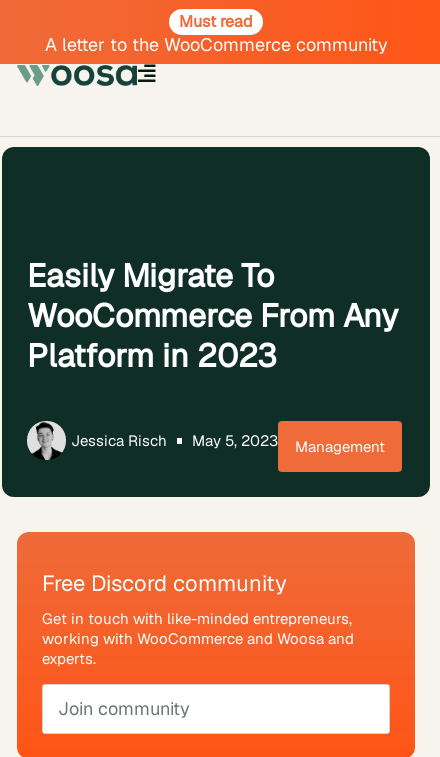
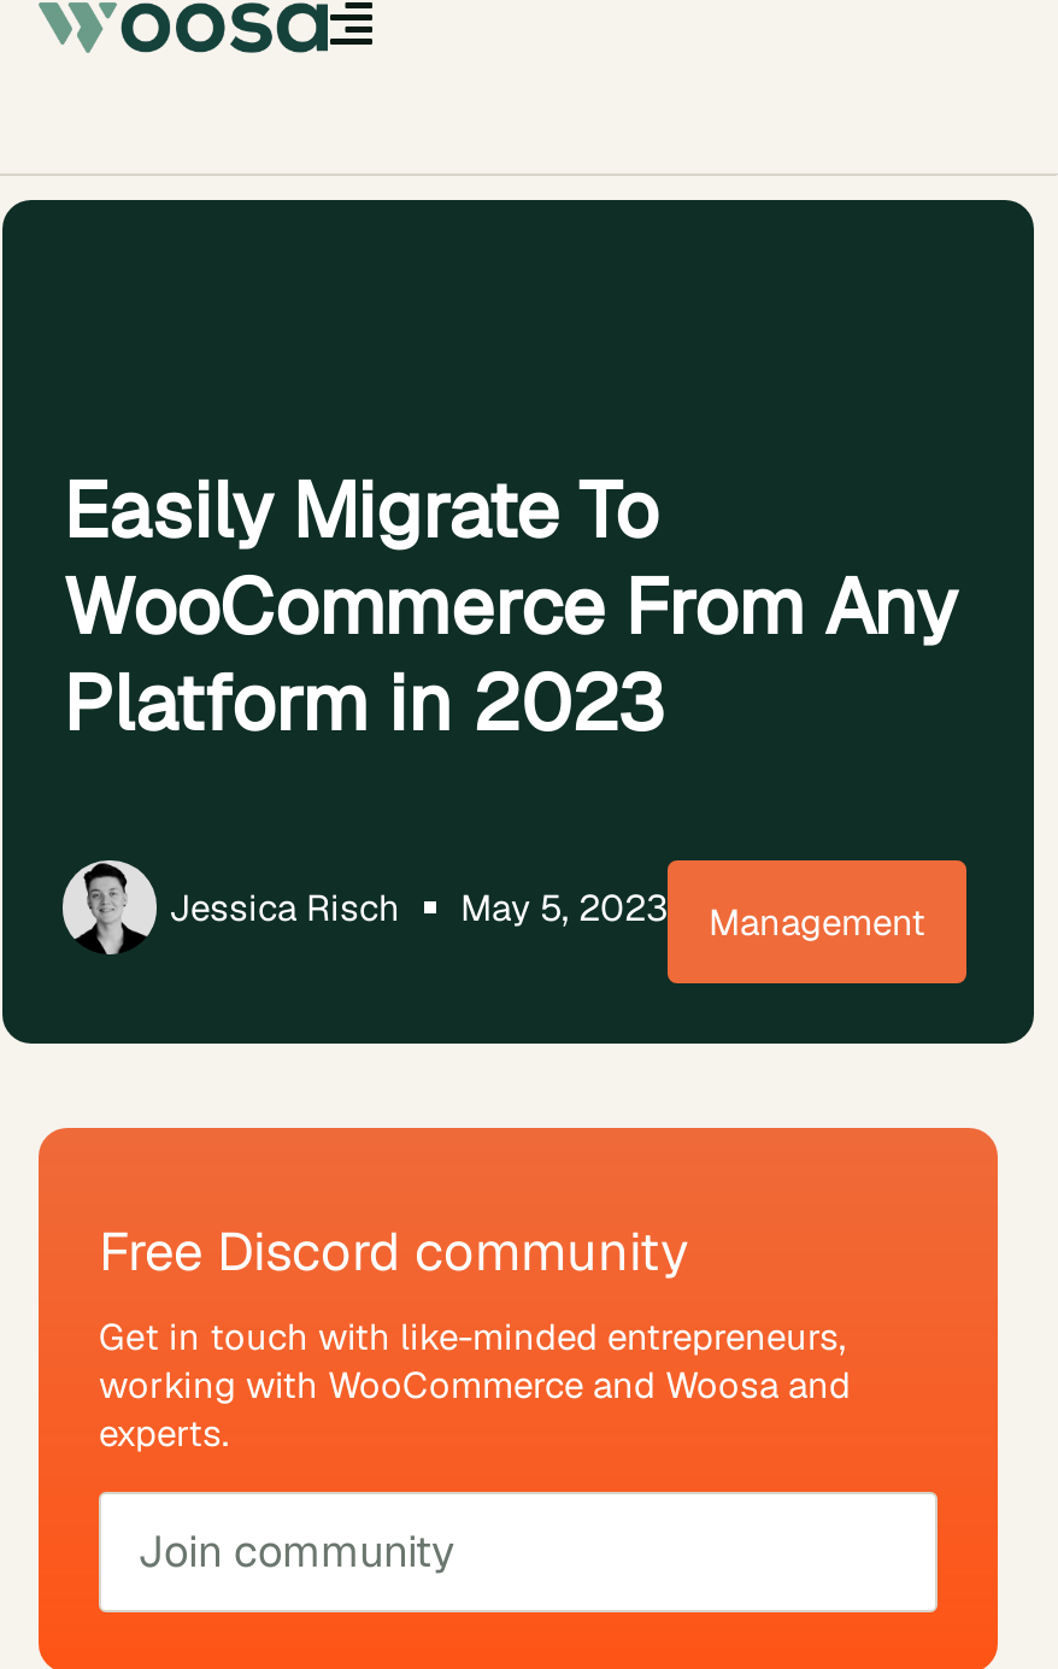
- Must read
- A letter to the WooCommerce community
